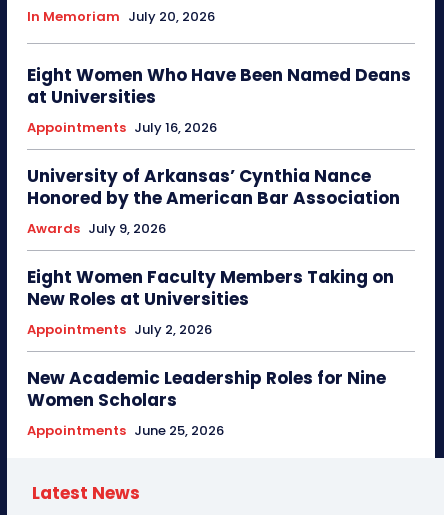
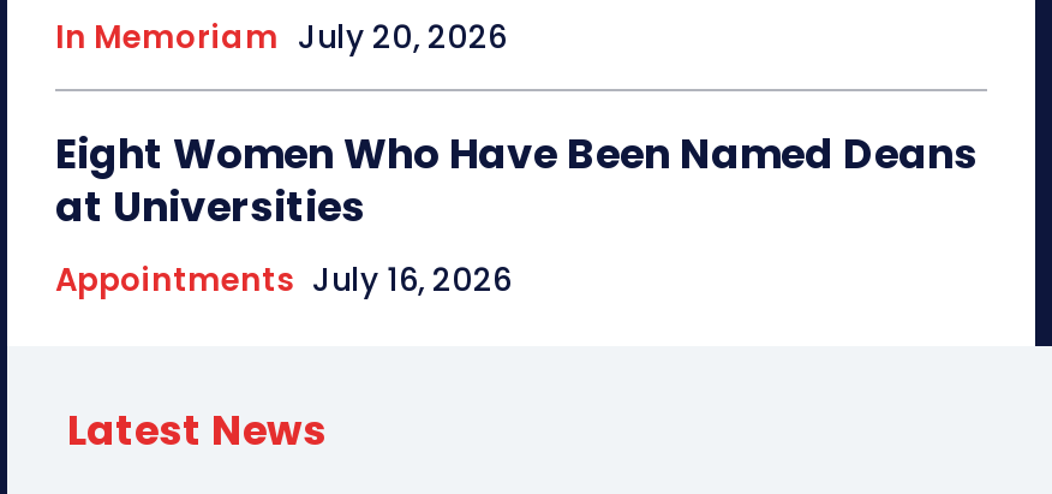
- University of Arkansas’ Cynthia Nance
- Honored by the American Bar Association
- Awards July 9, 2026
- Eight Women Faculty Members Taking on
- New Roles at Universities
- Appointments July 2, 2026
- New Academic Leadership Roles for Nine
- Women Scholars
- Appointments June 25, 2026
